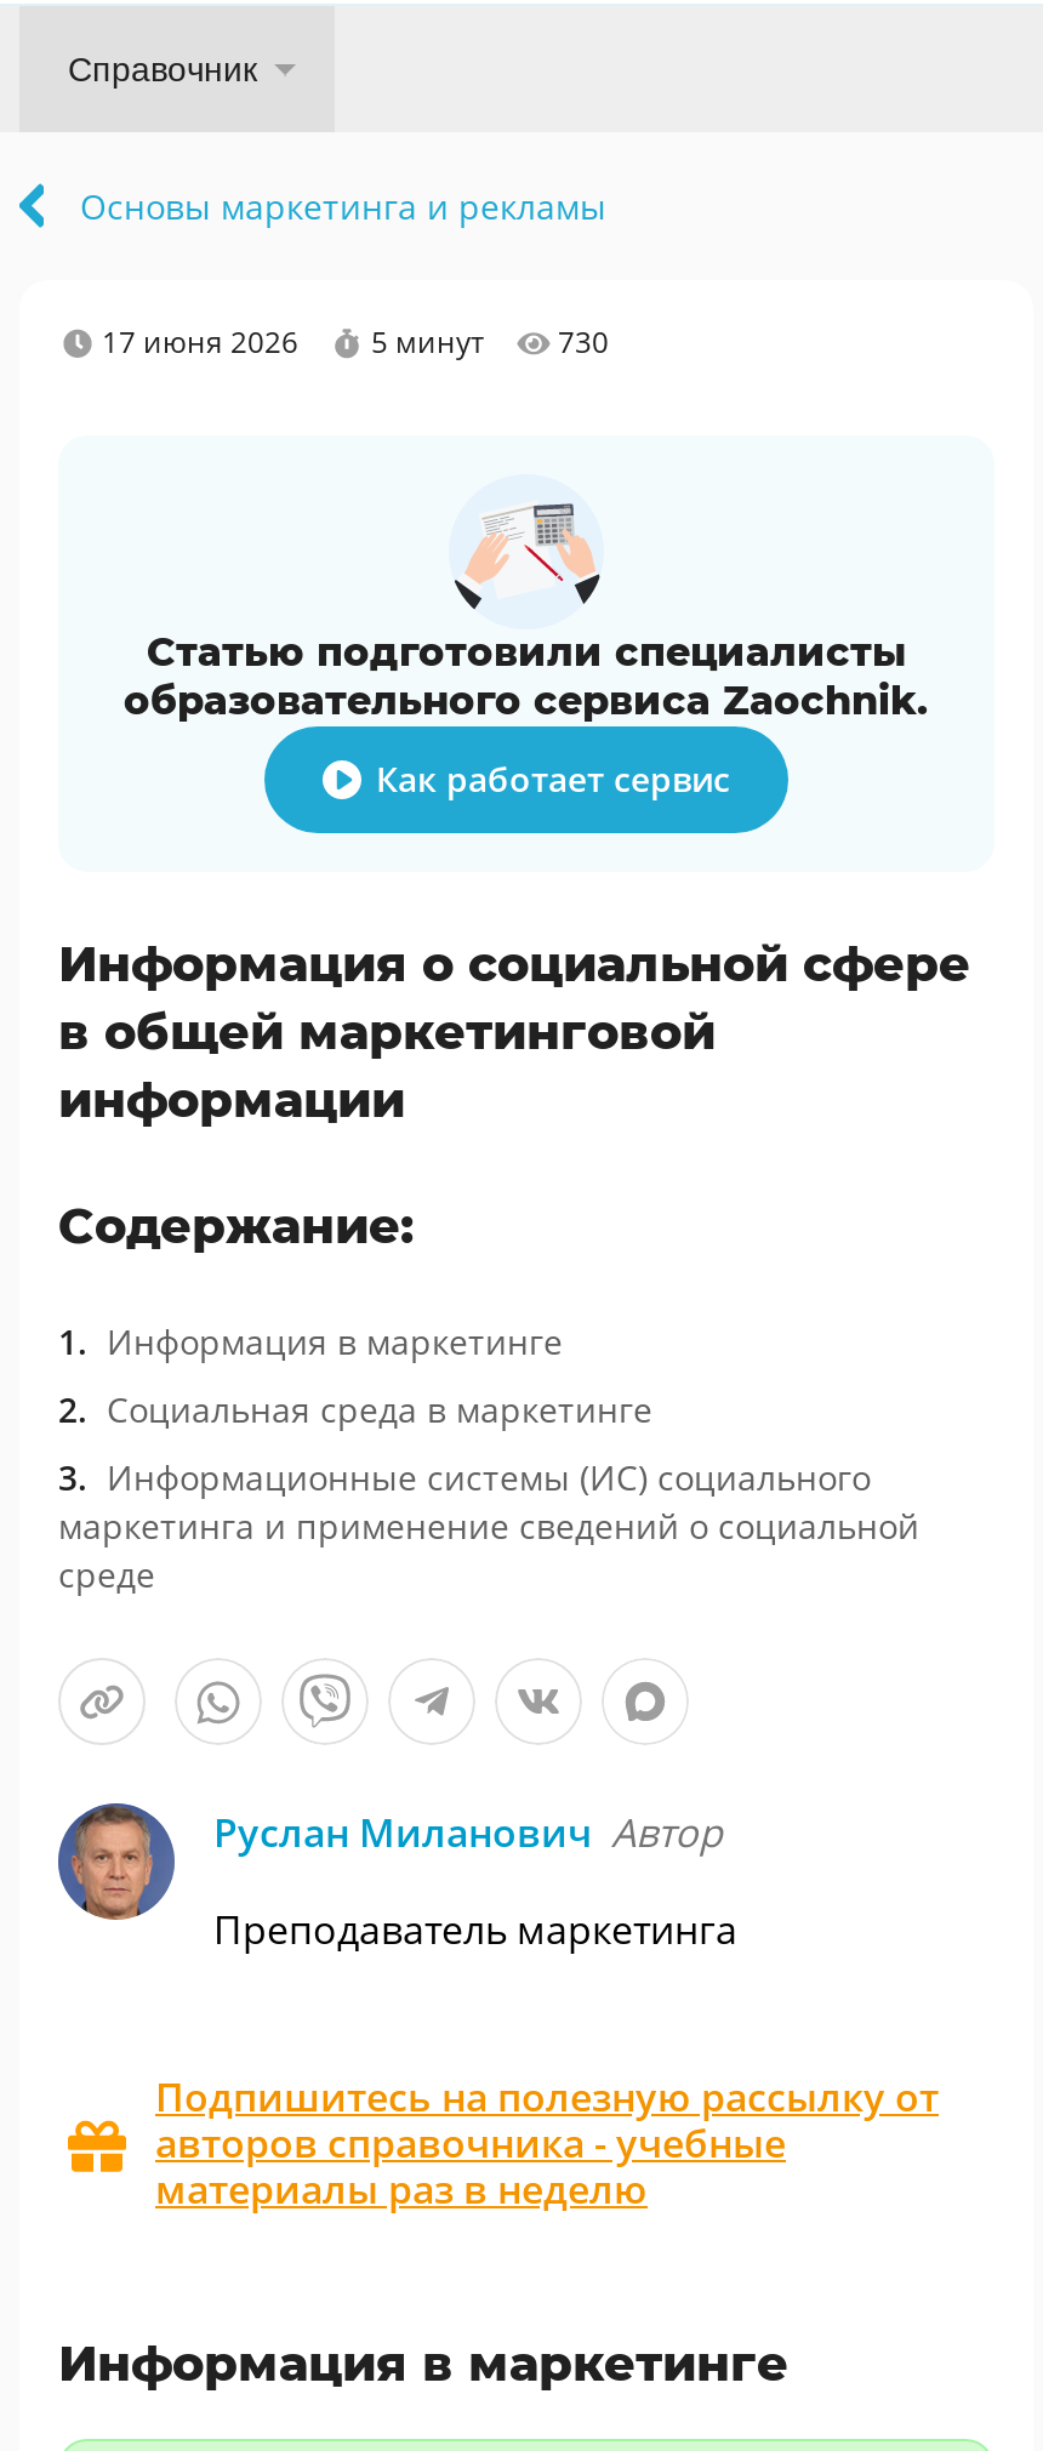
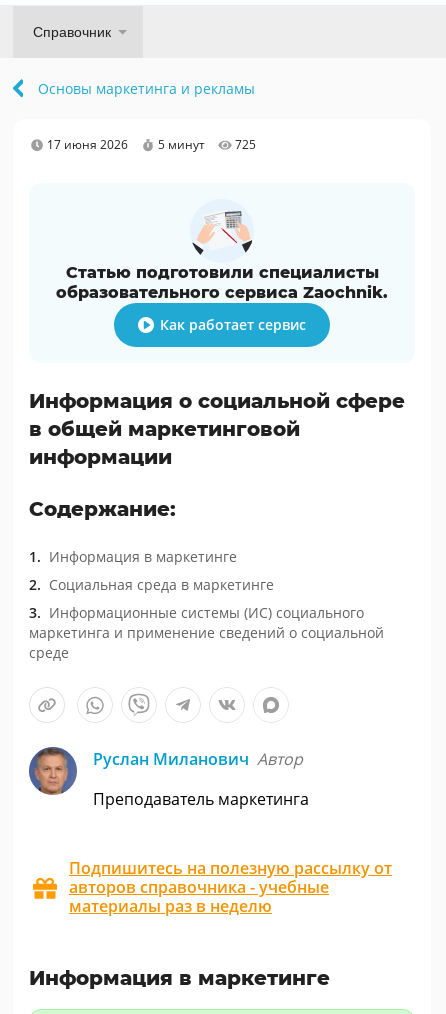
- 17 июня 2026 5 минут 730
+ 17 июня 2026 5 минут 725
